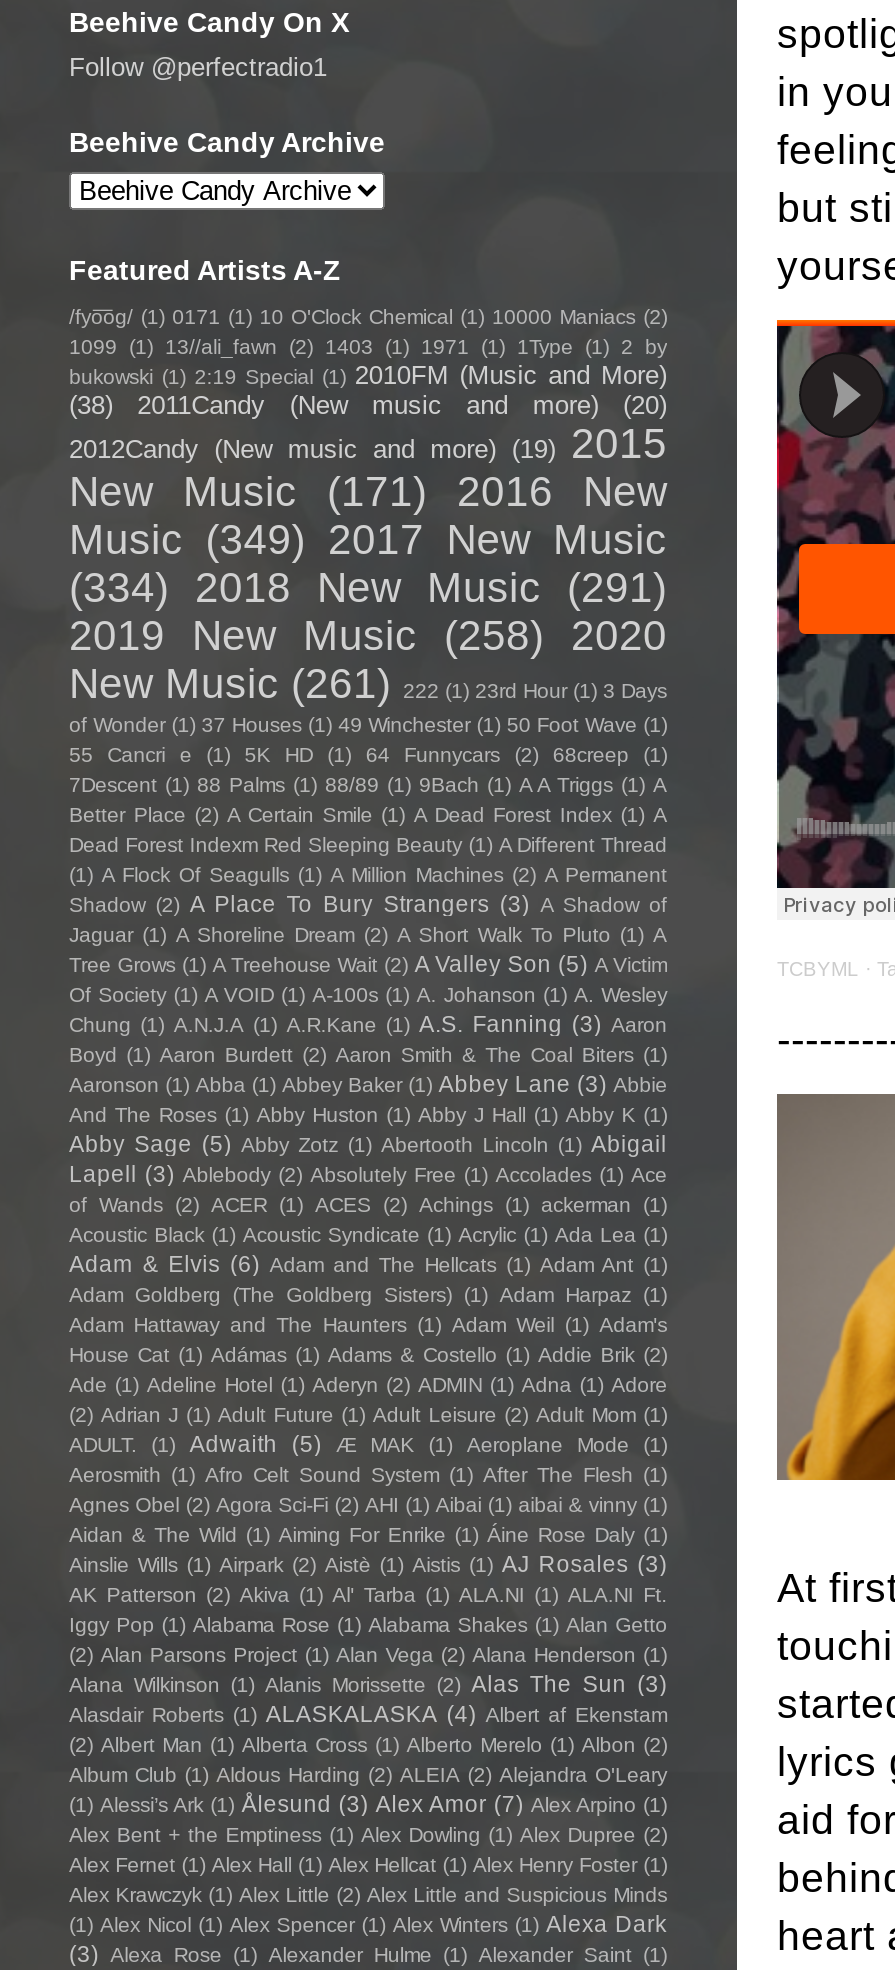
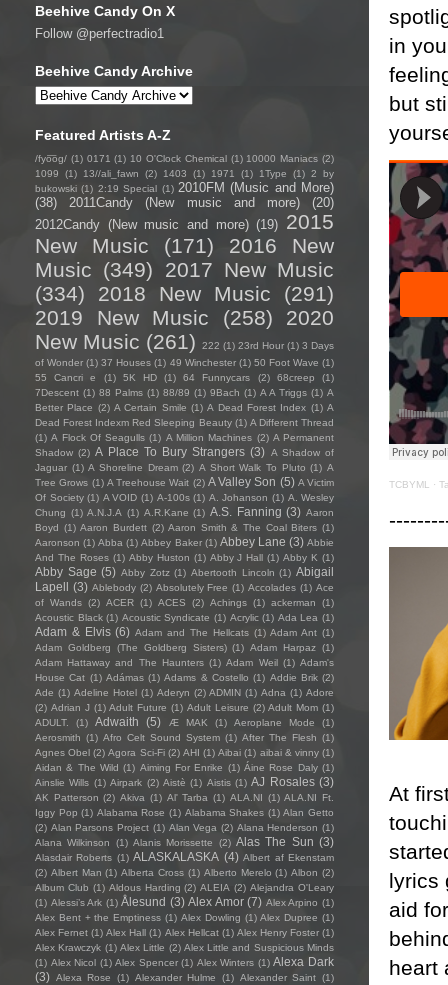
- Alex Bent + the Emptiness (1) Alex Dowling (1) Alex Dupree (2)
+ Alex Bent + the Emptiness (1) Alex Dowling (1) Alex Dupree (1)
